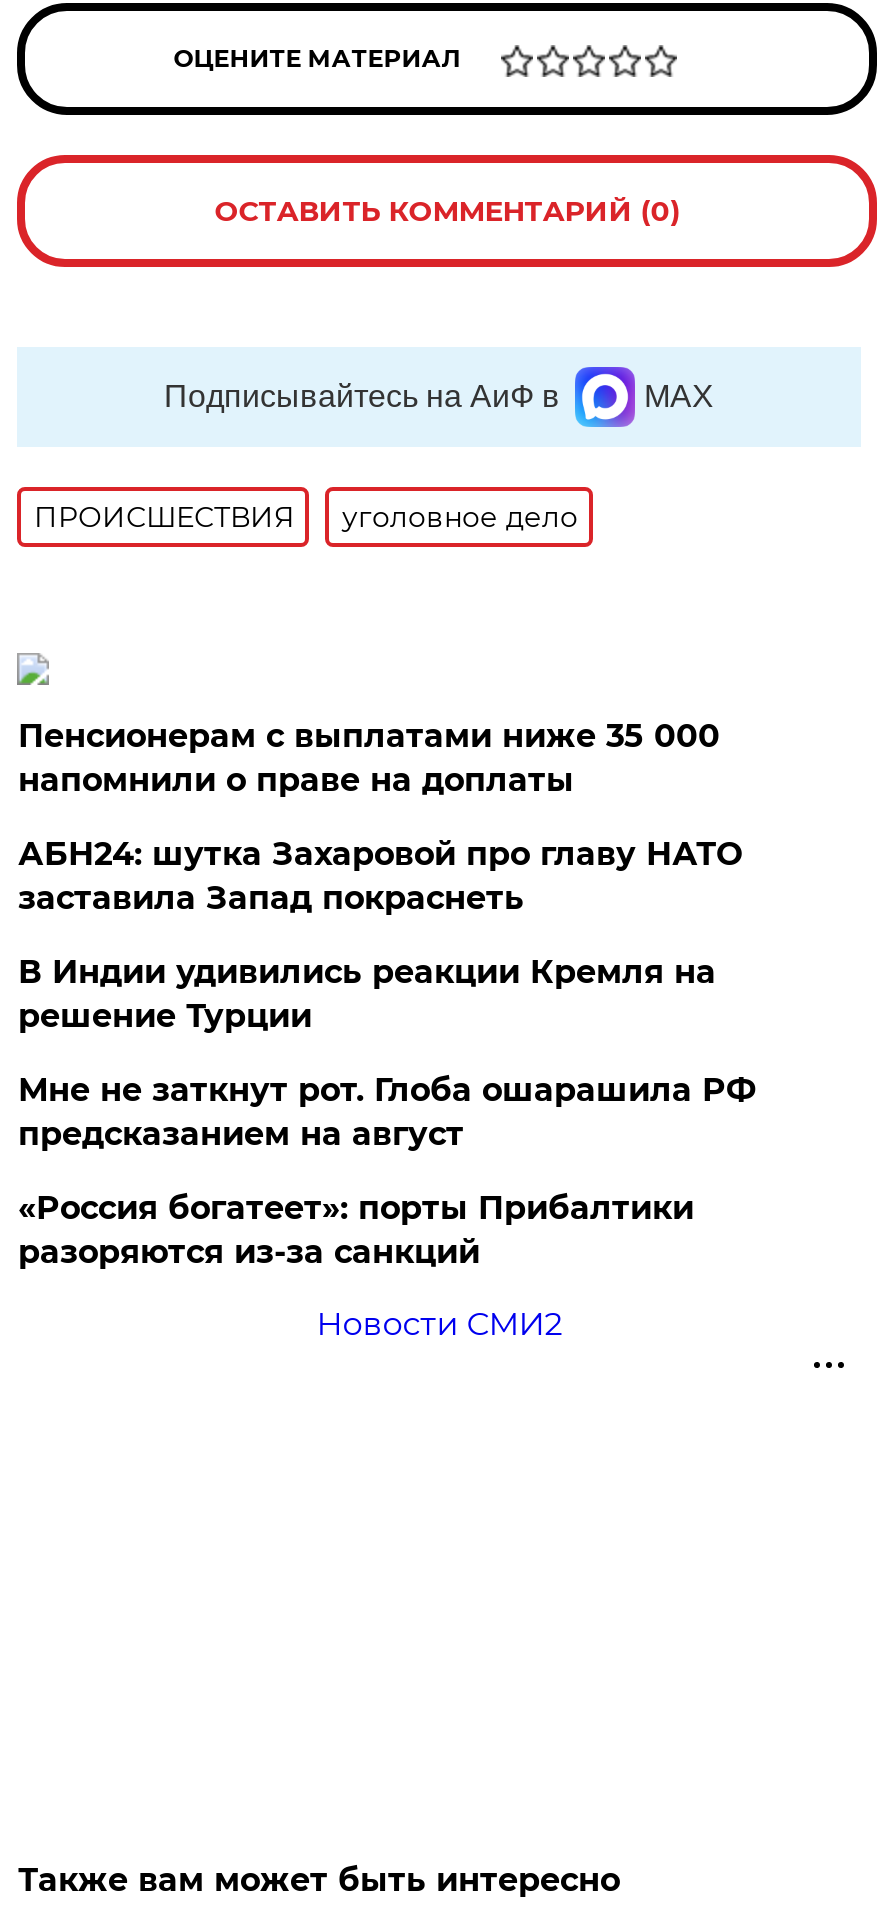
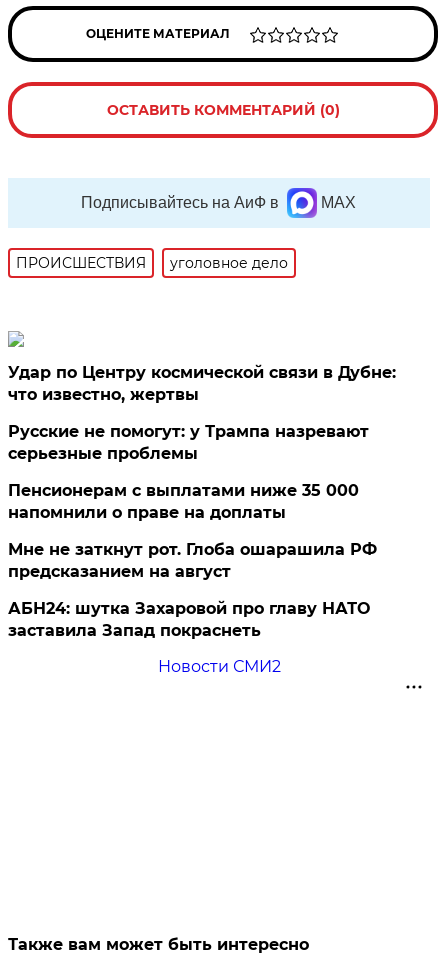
+ Удар по Центру космической связи в Дубне:
+ что известно, жертвы
+ Русские не помогут: у Трампа назревают
+ серьезные проблемы

moved down: Пенсионерам с выплатами ниже 35 000 | напомнили о праве на доплаты

moved down: АБН24: шутка Захаровой про главу НАТО | заставила Запад покраснеть

- В Индии удивились реакции Кремля на
- решение Турции

- «Россия богатеет»: порты Прибалтики
- разоряются из-за санкций
